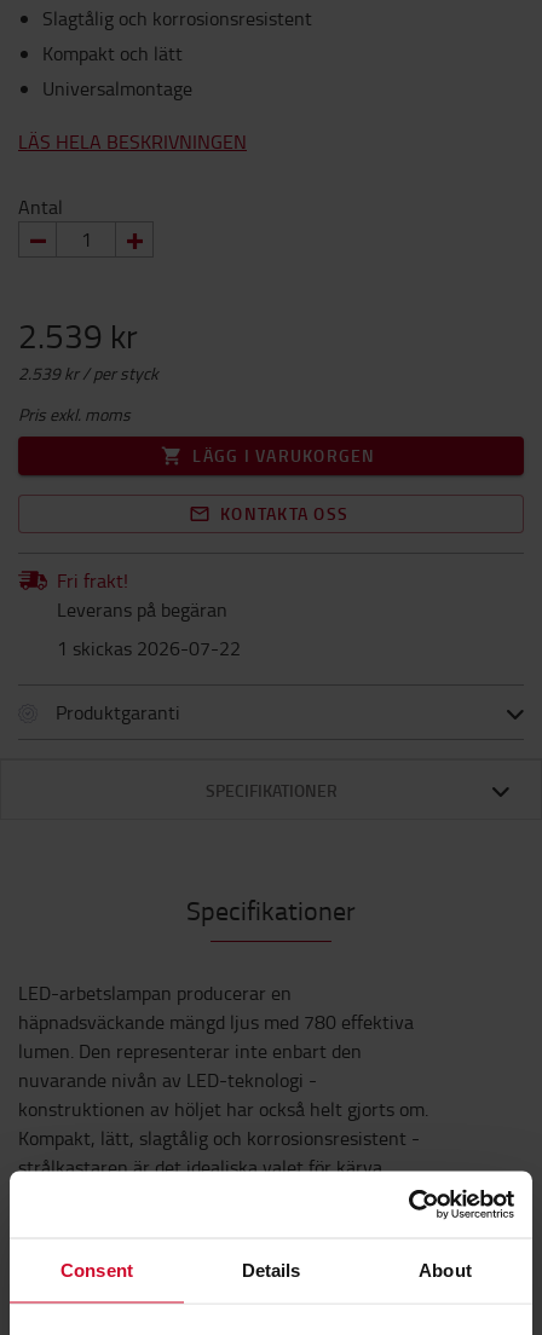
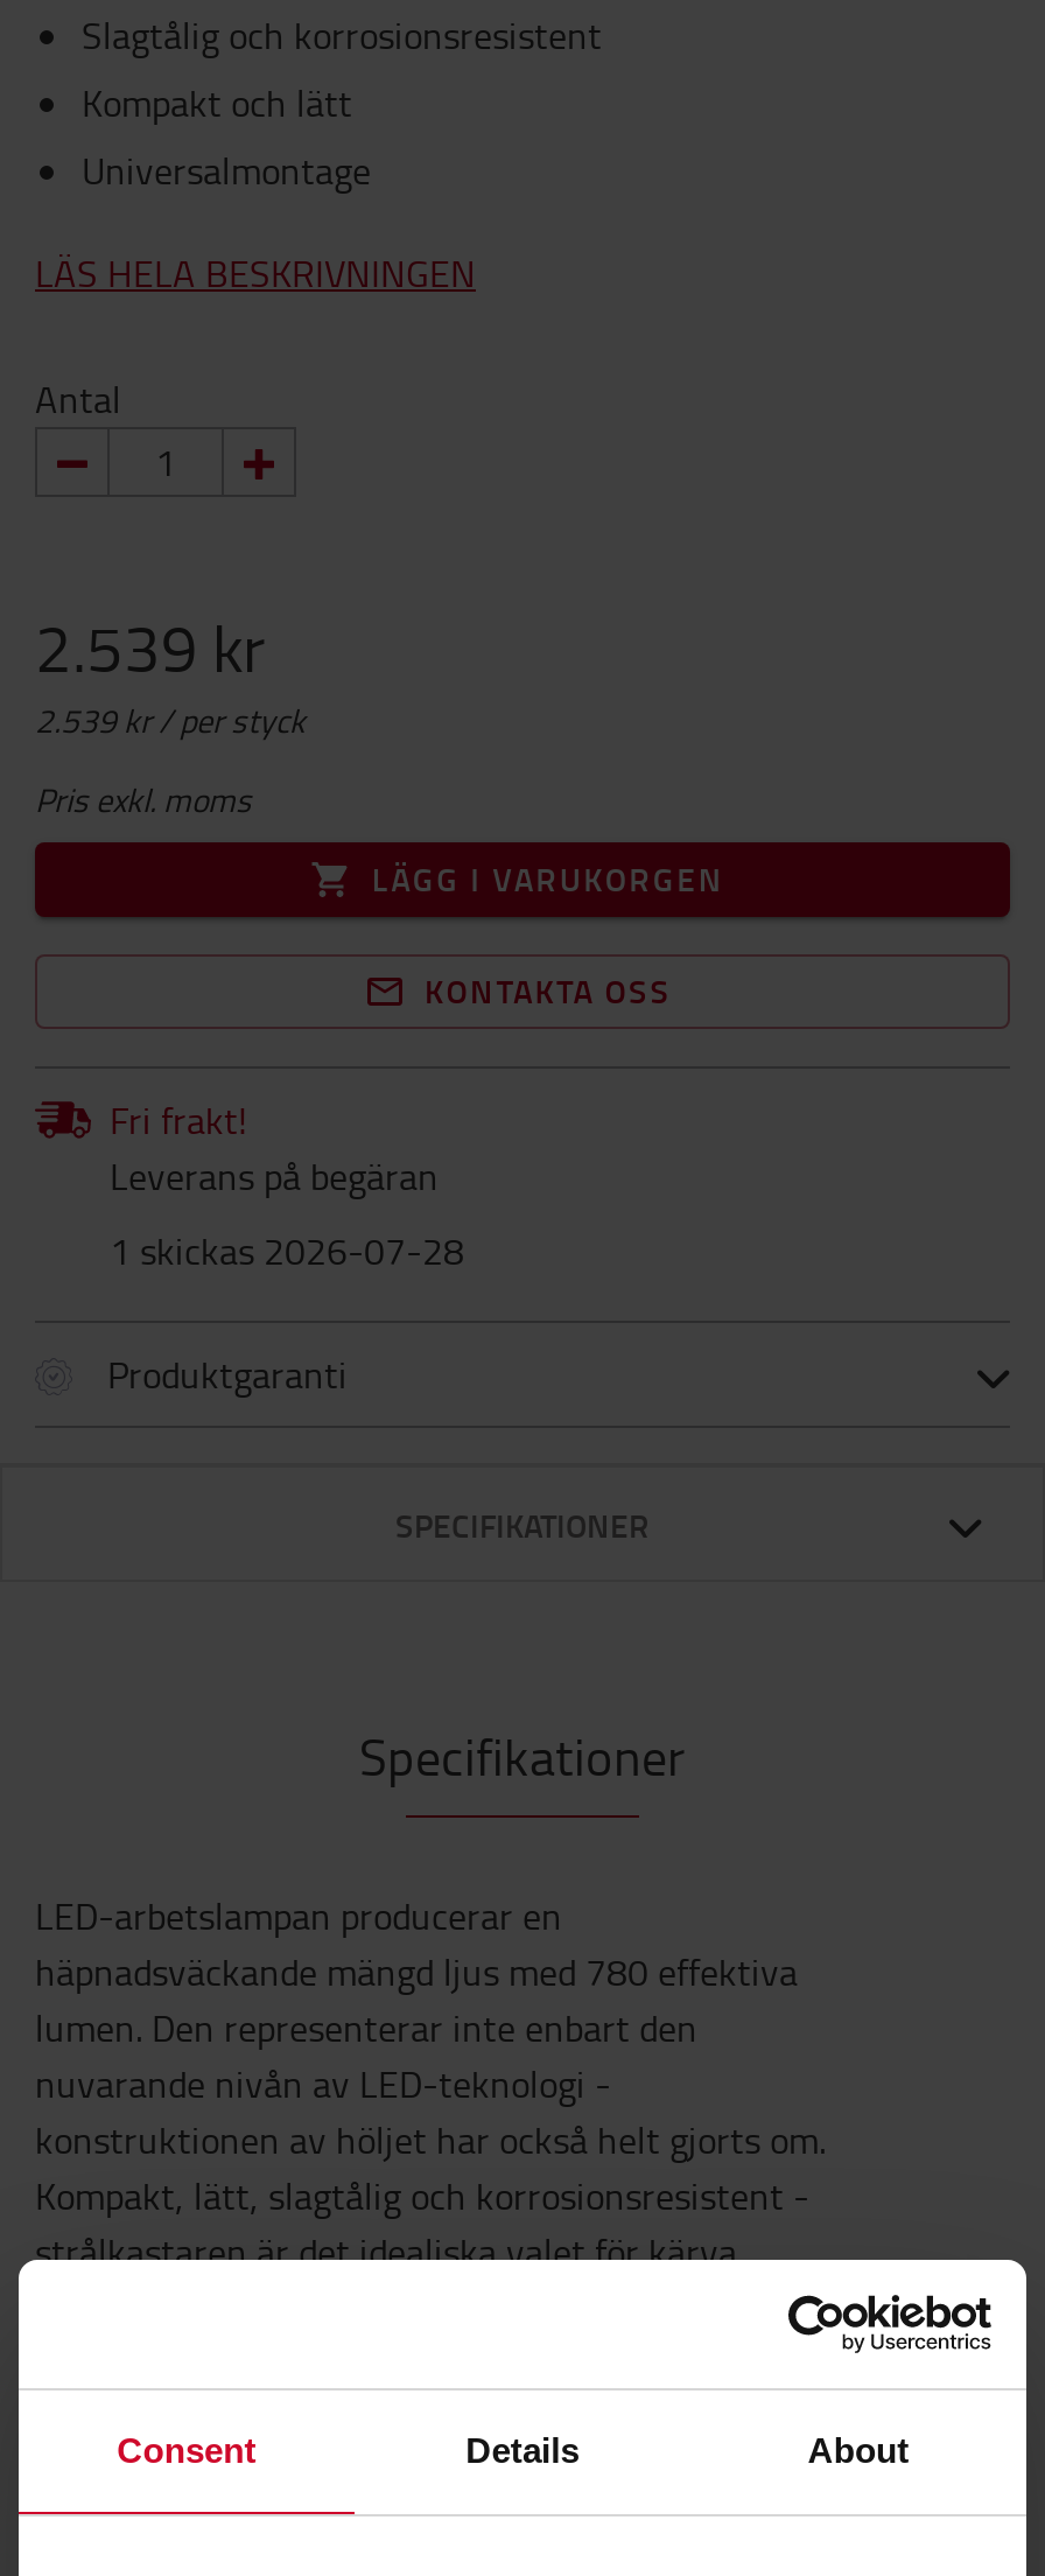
- 1 skickas 2026-07-22
+ 1 skickas 2026-07-28
